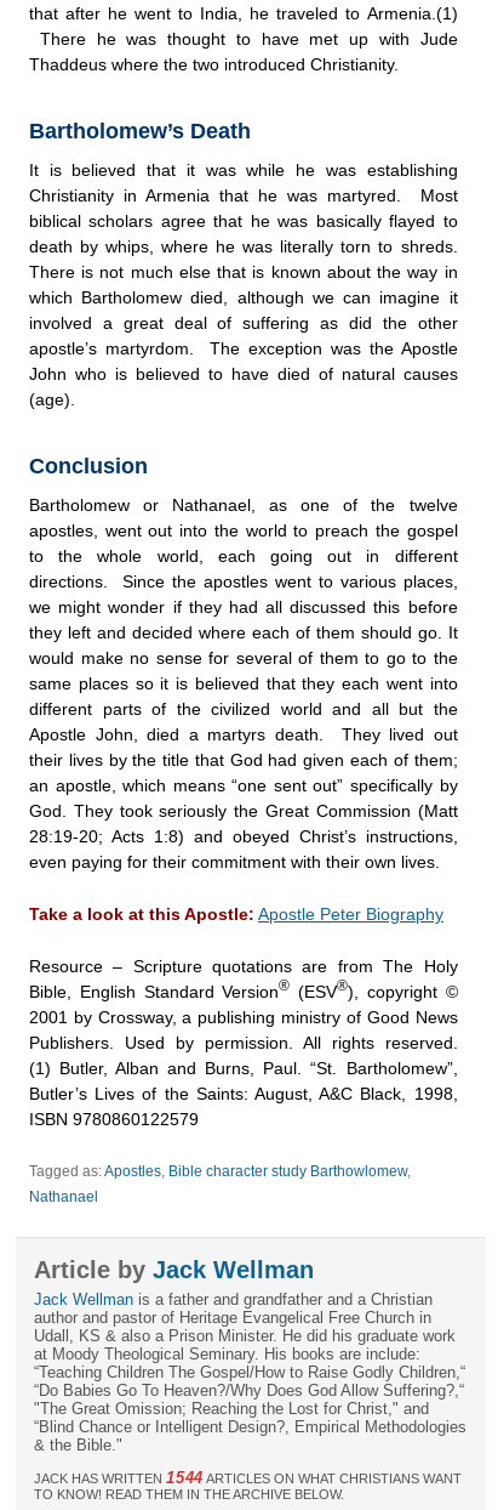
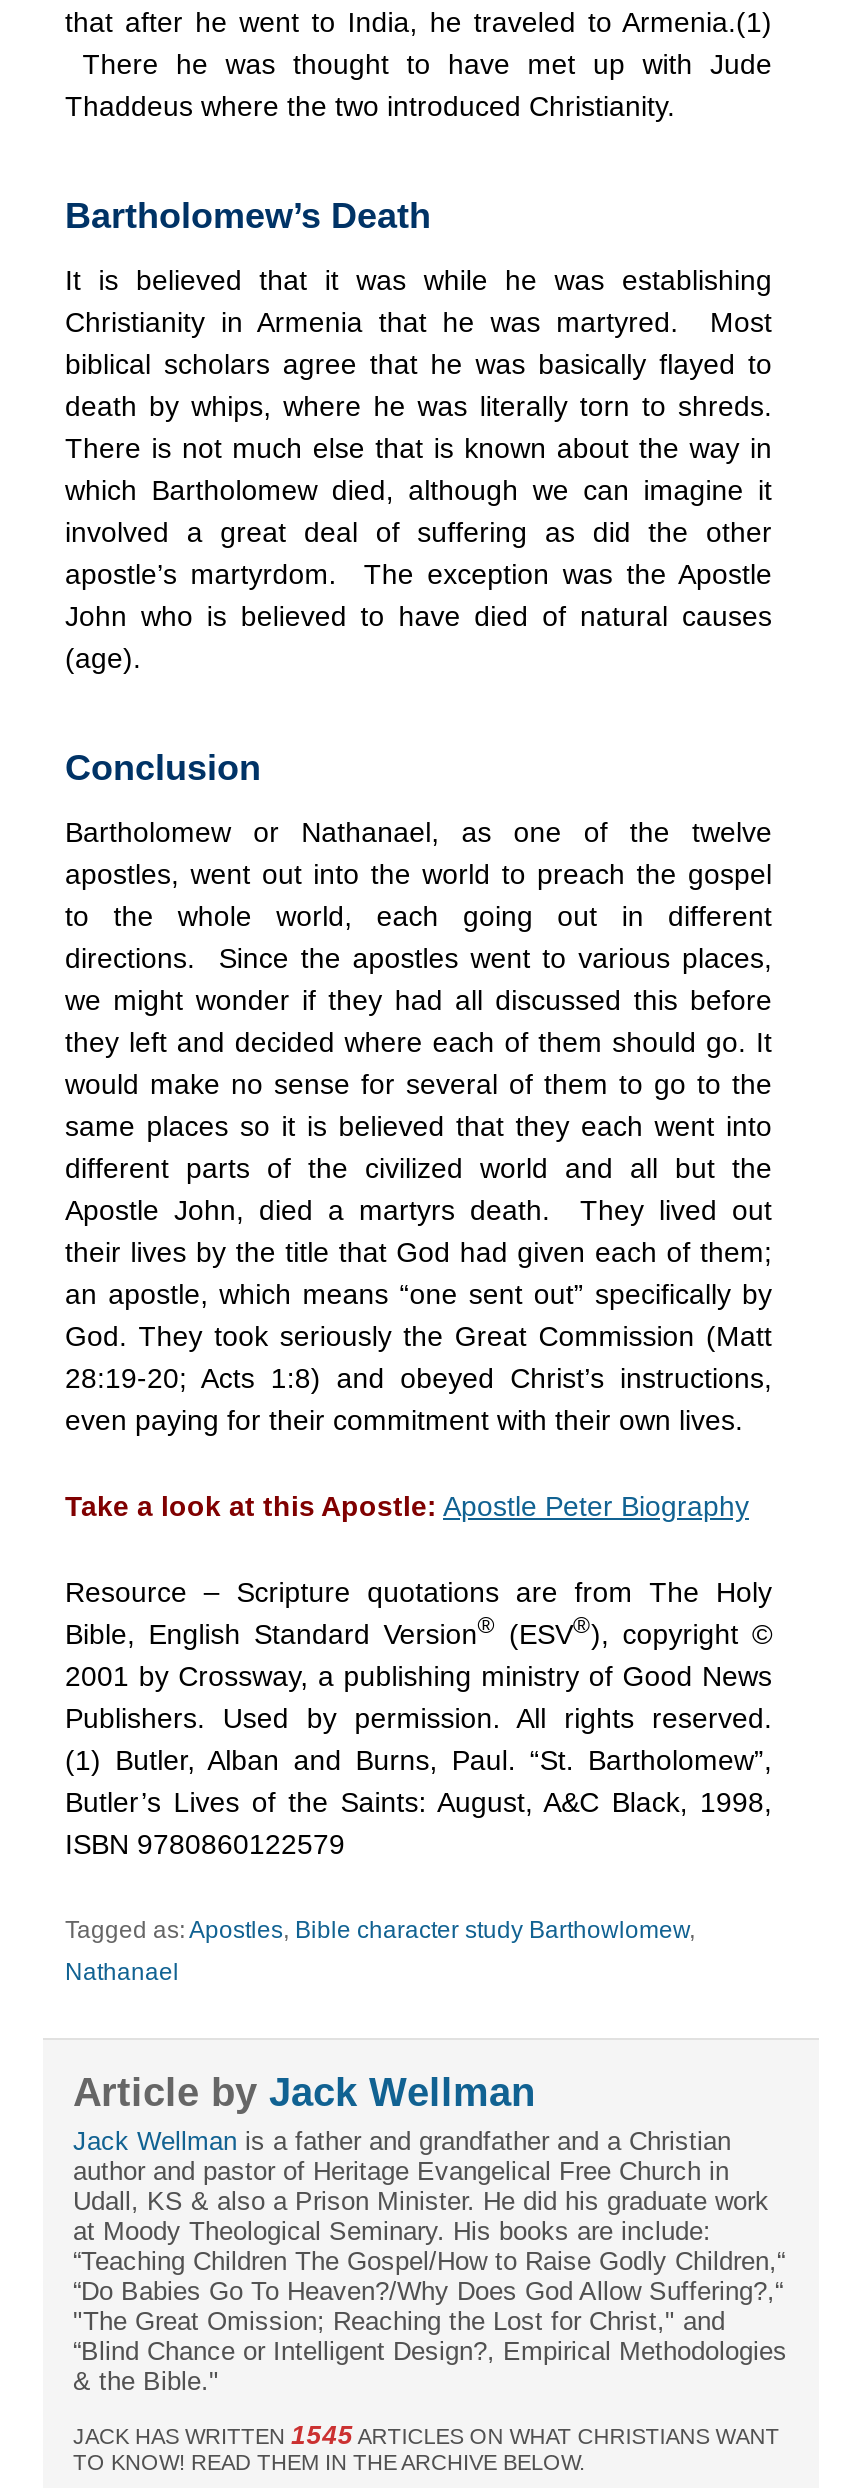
- JACK HAS WRITTEN 1544ARTICLES ON WHAT CHRISTIANS WANT
+ JACK HAS WRITTEN 1545ARTICLES ON WHAT CHRISTIANS WANT
